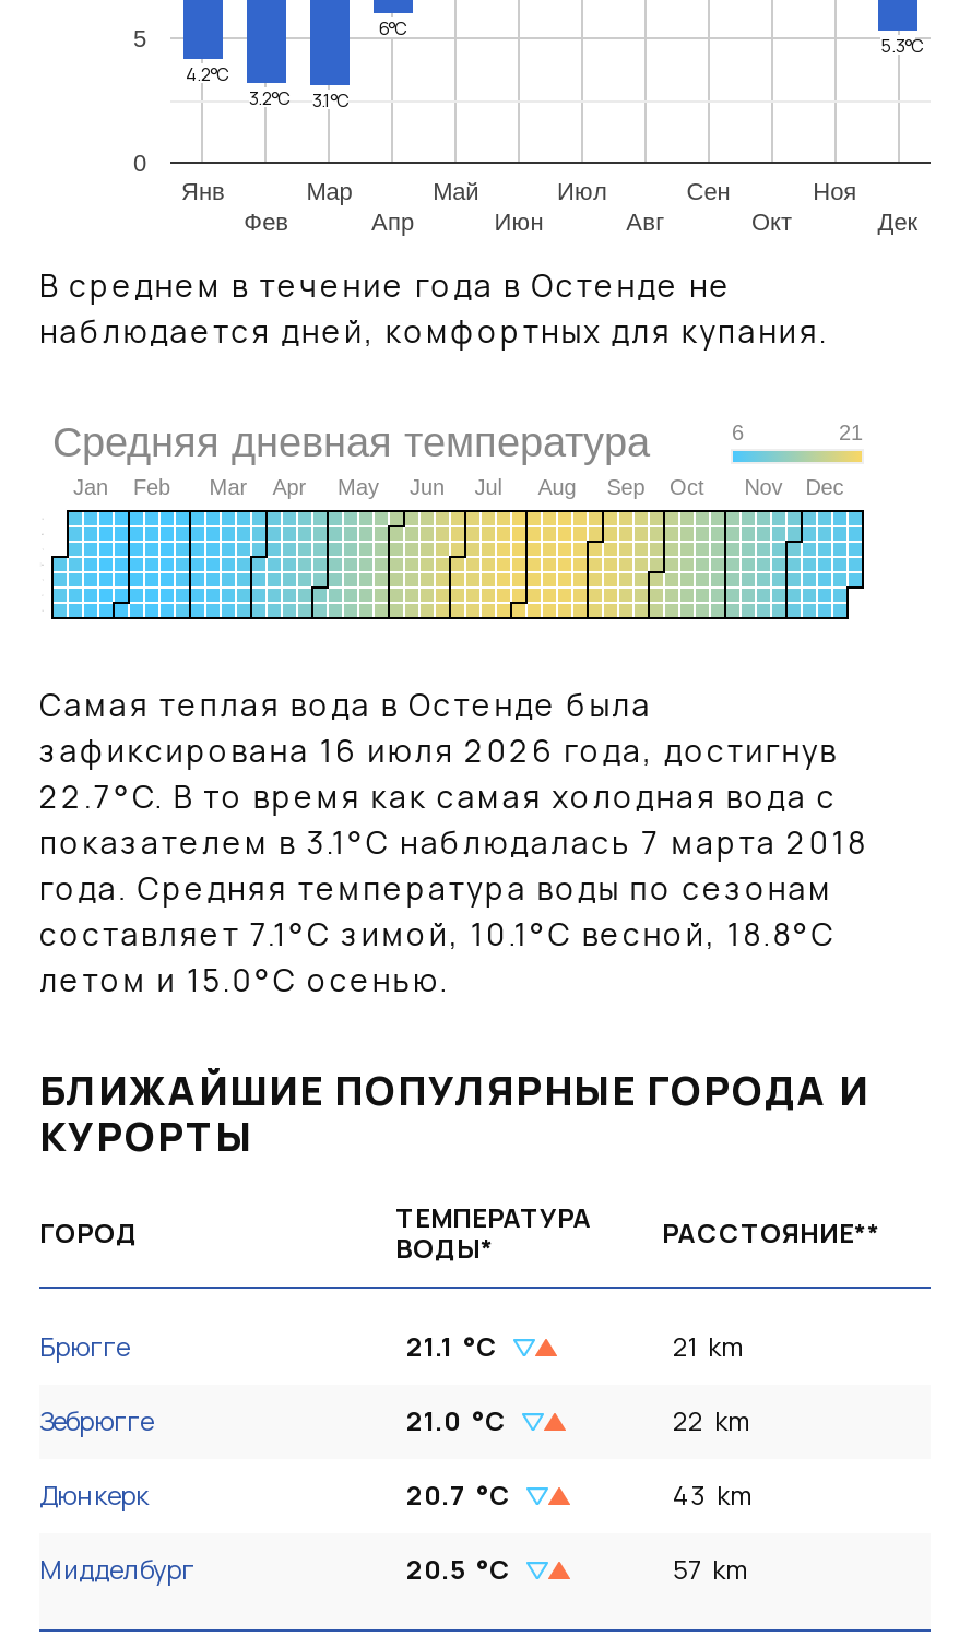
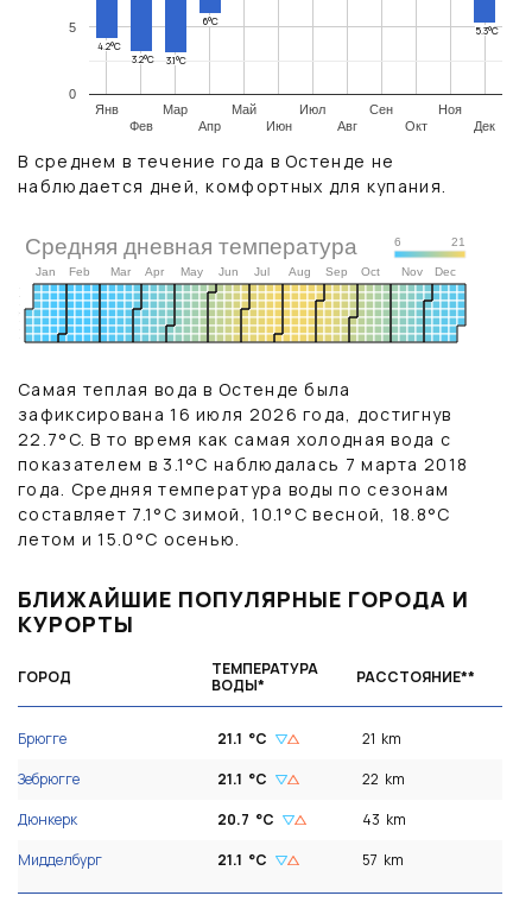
- 21.0 °C
+ 21.1 °C

- 20.5 °C
+ 21.1 °C
